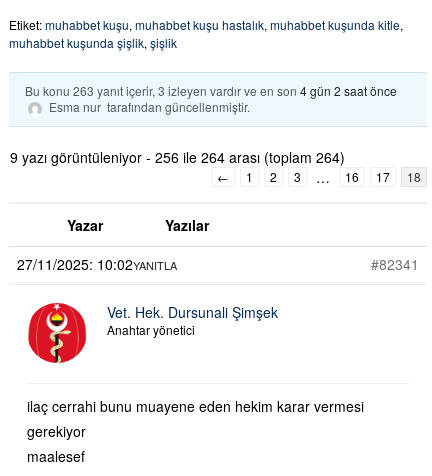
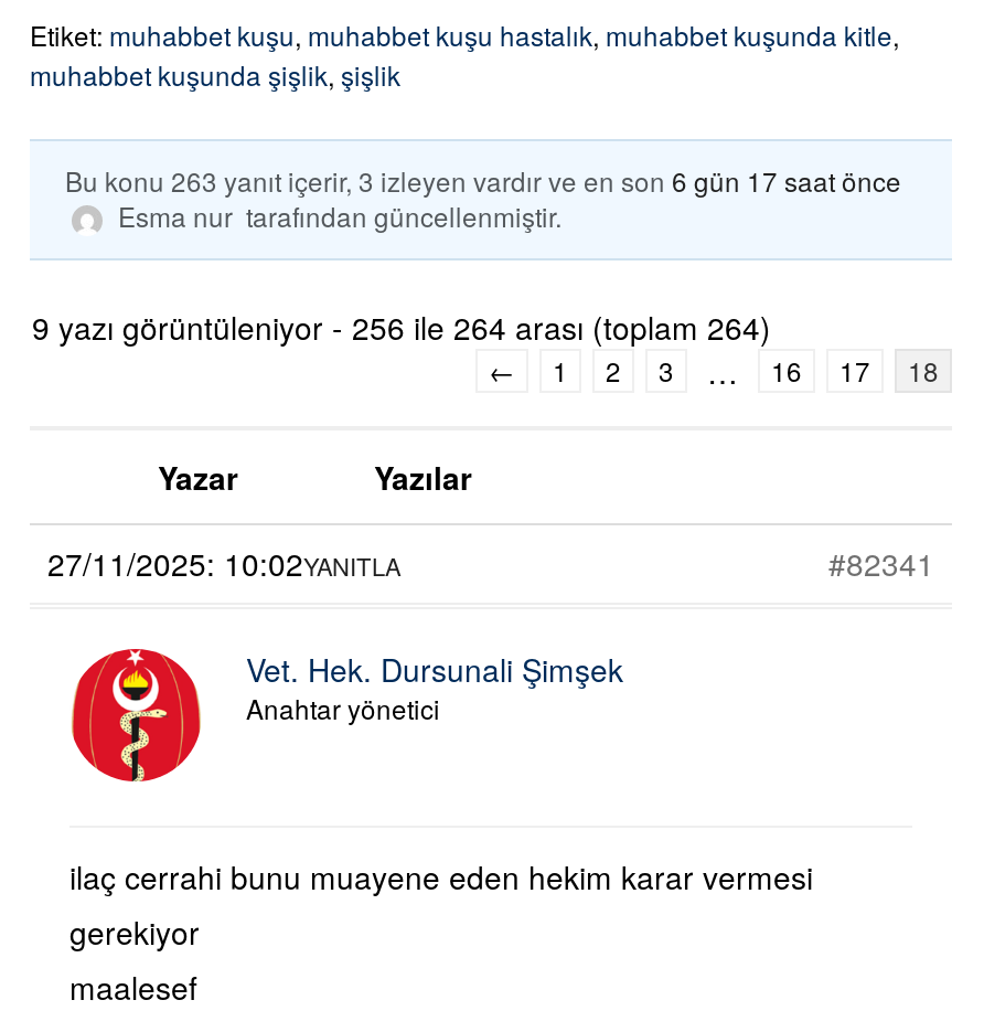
- Bu konu 263 yanıt içerir, 3 izleyen vardır ve en son 4 gün 2 saat önce
+ Bu konu 263 yanıt içerir, 3 izleyen vardır ve en son 6 gün 17 saat önce
